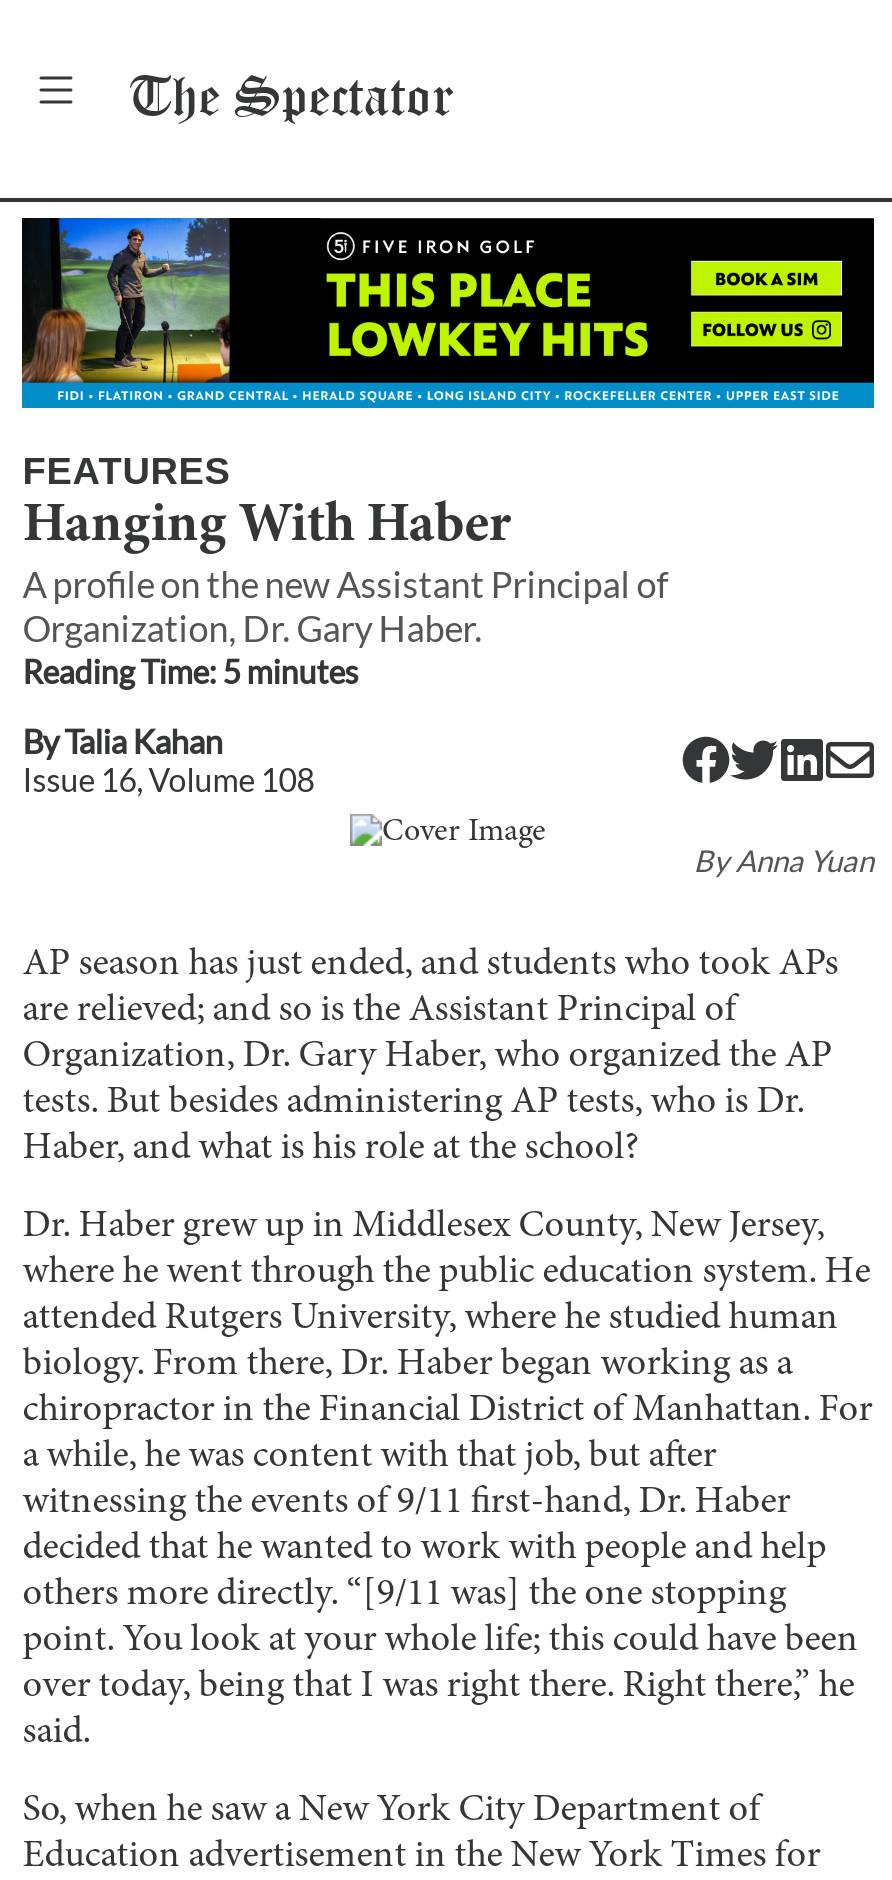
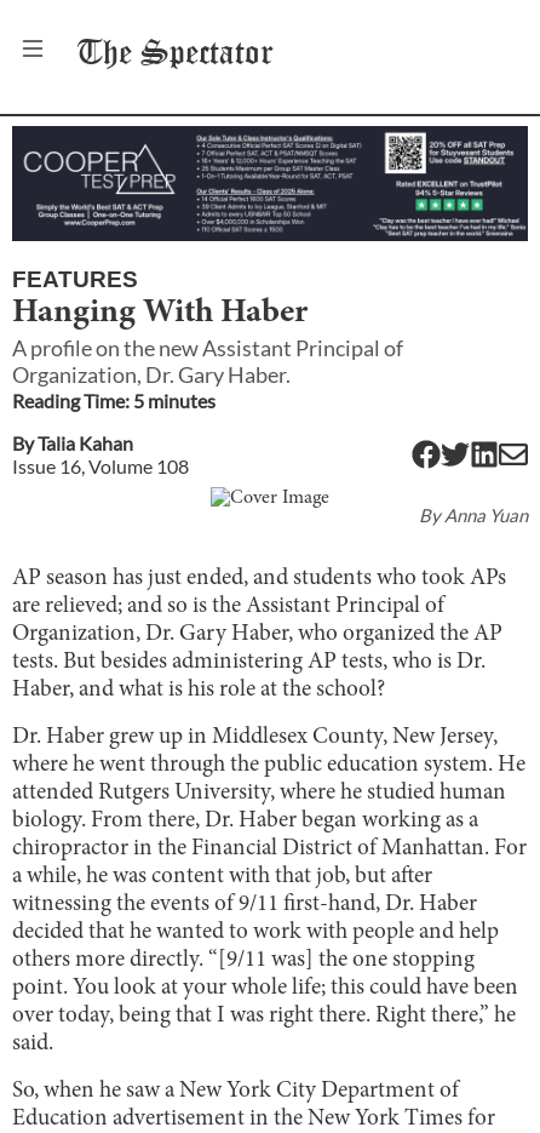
- [image]
+ [image]
